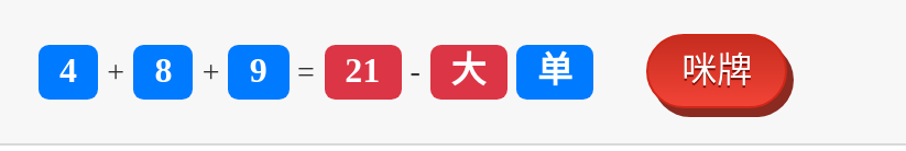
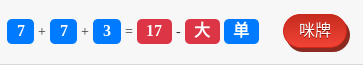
- 4
+ 7

- 8
+ 7

- 9
+ 3

- 21
+ 17
